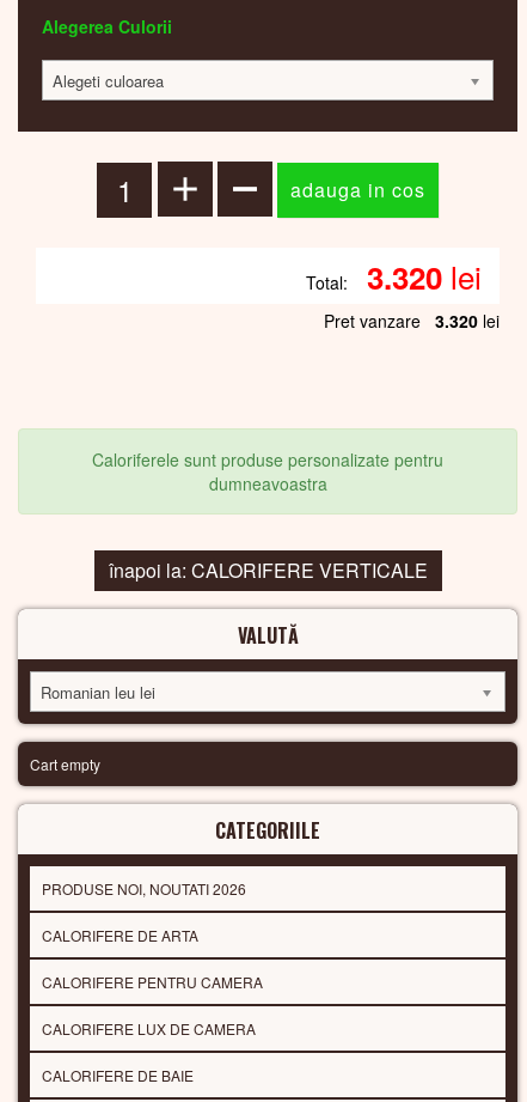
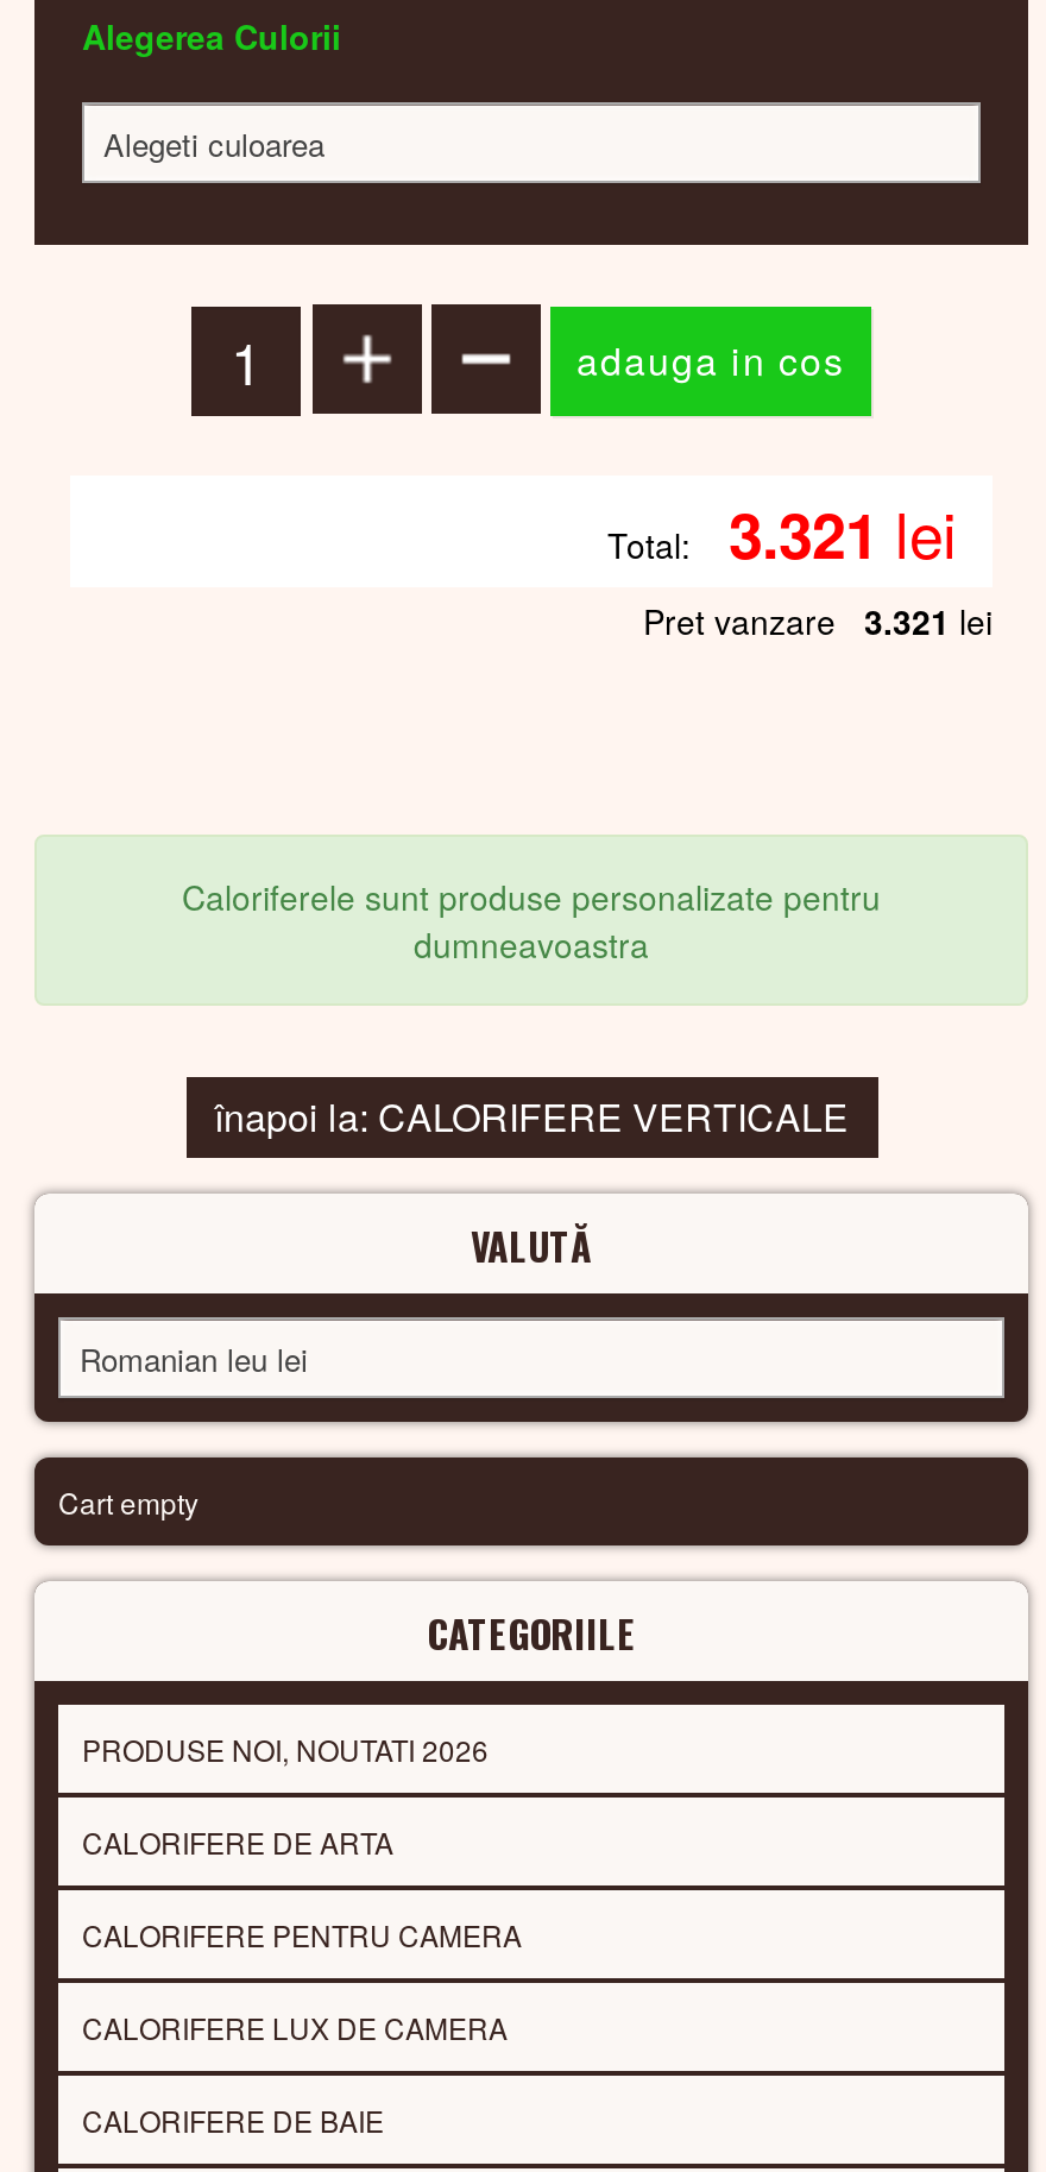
- Total: 3.320 lei
+ Total: 3.321 lei

- Pret vanzare 3.320 lei
+ Pret vanzare 3.321 lei
